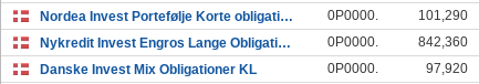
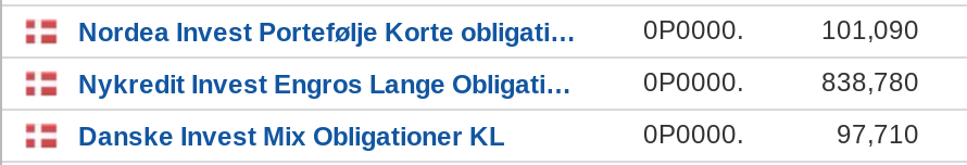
- 101,290
+ 101,090

- 842,360
+ 838,780

- 97,920
+ 97,710
